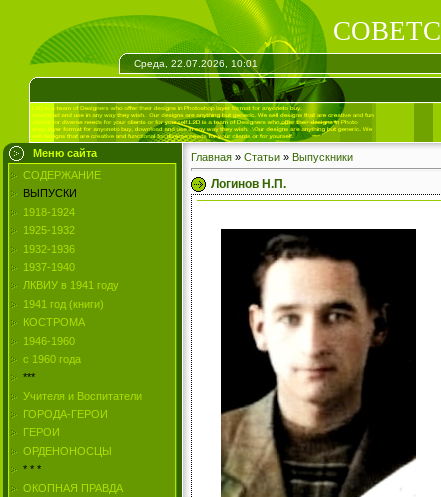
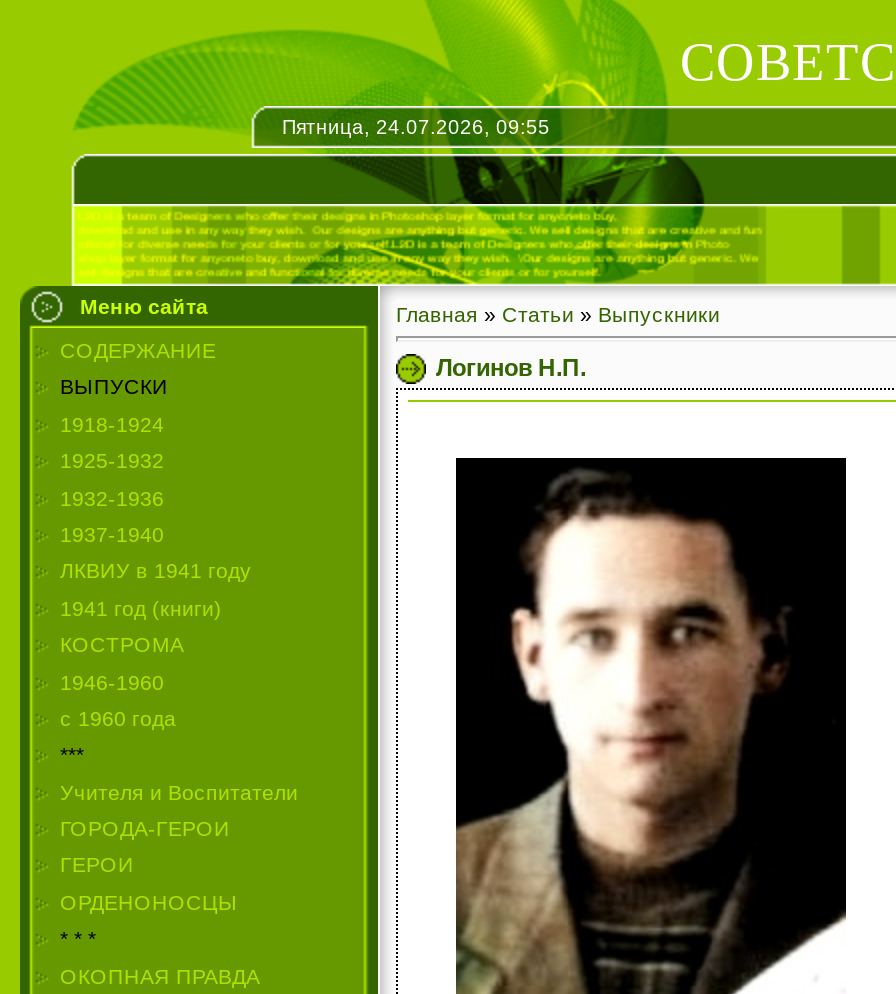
- Среда, 22.07.2026, 10:01
+ Пятница, 24.07.2026, 09:55
